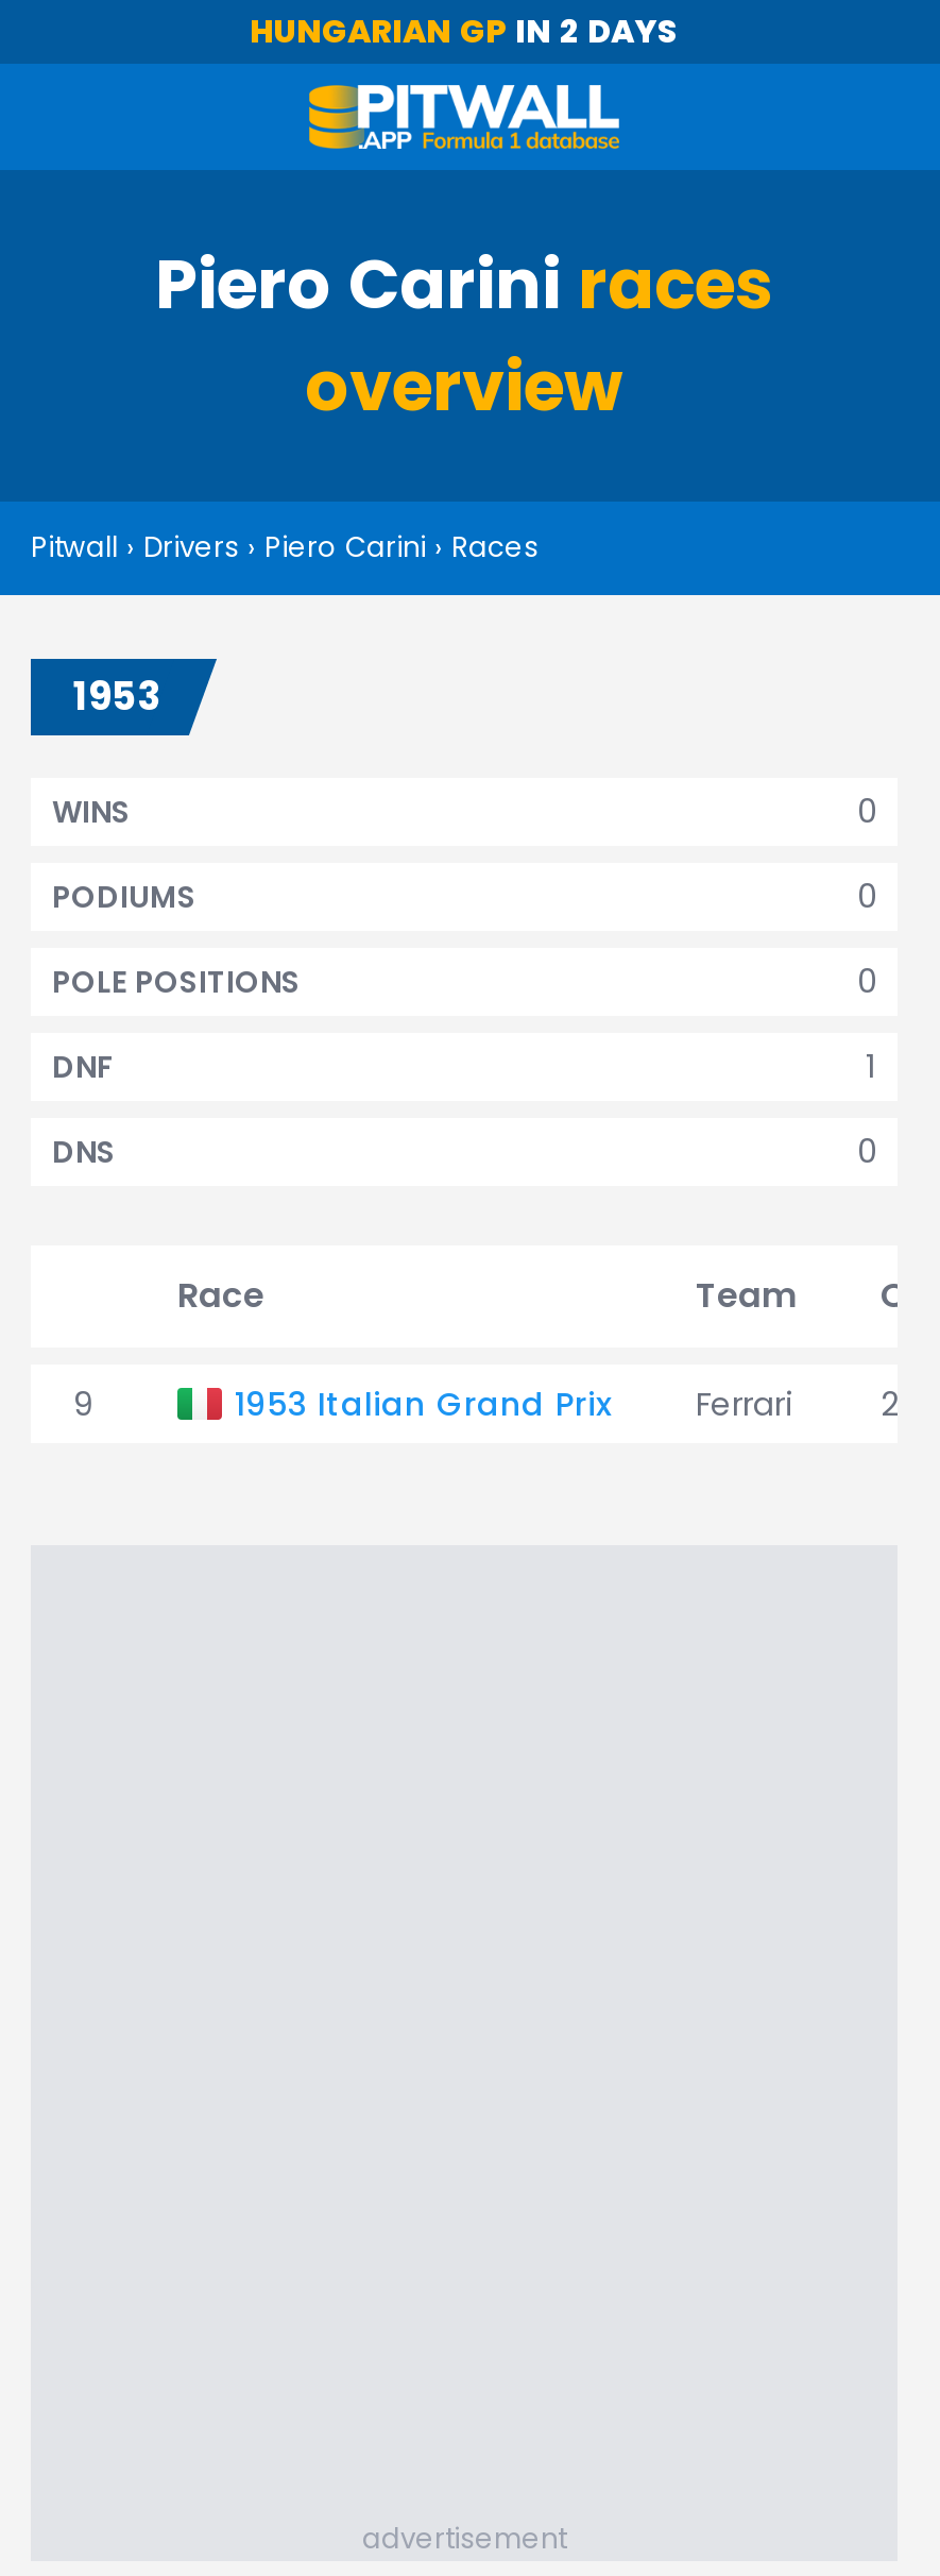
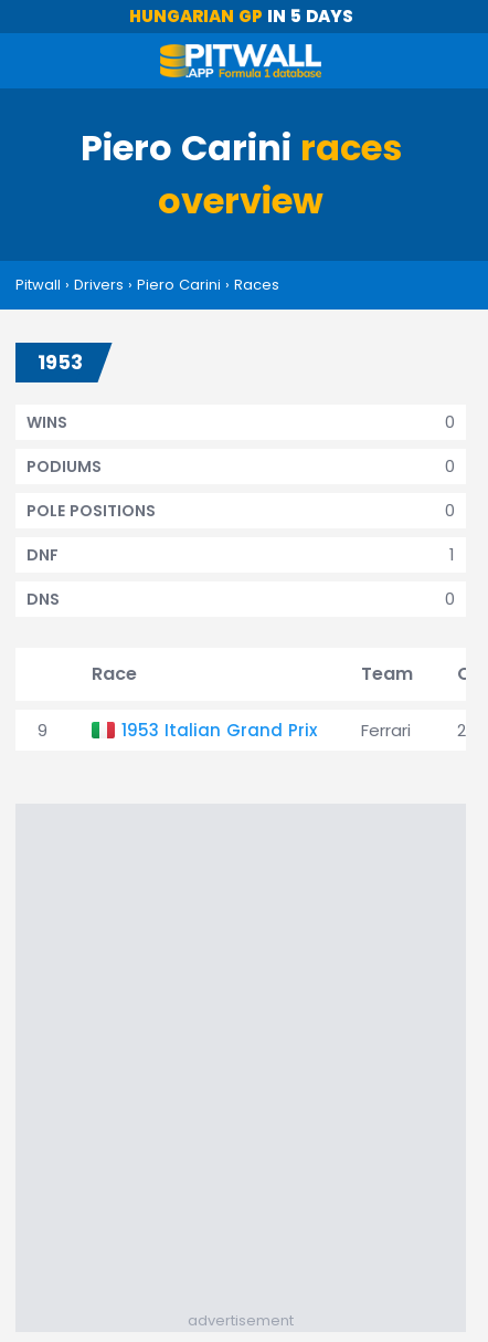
- HUNGARIAN GP IN 2 DAYS
+ HUNGARIAN GP IN 5 DAYS
